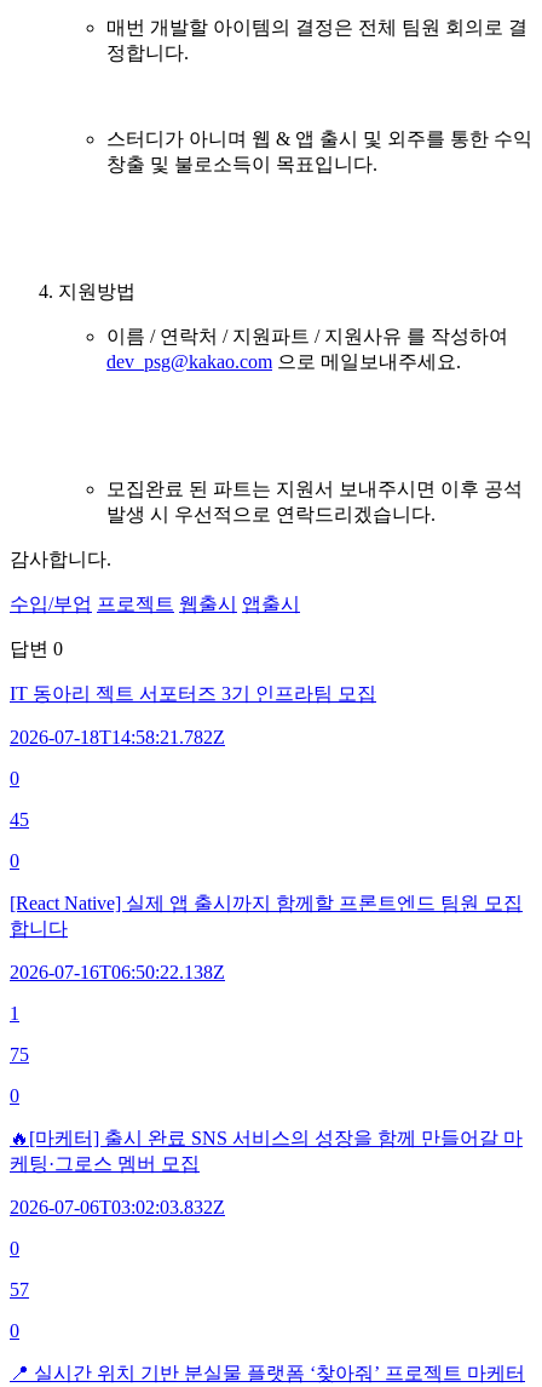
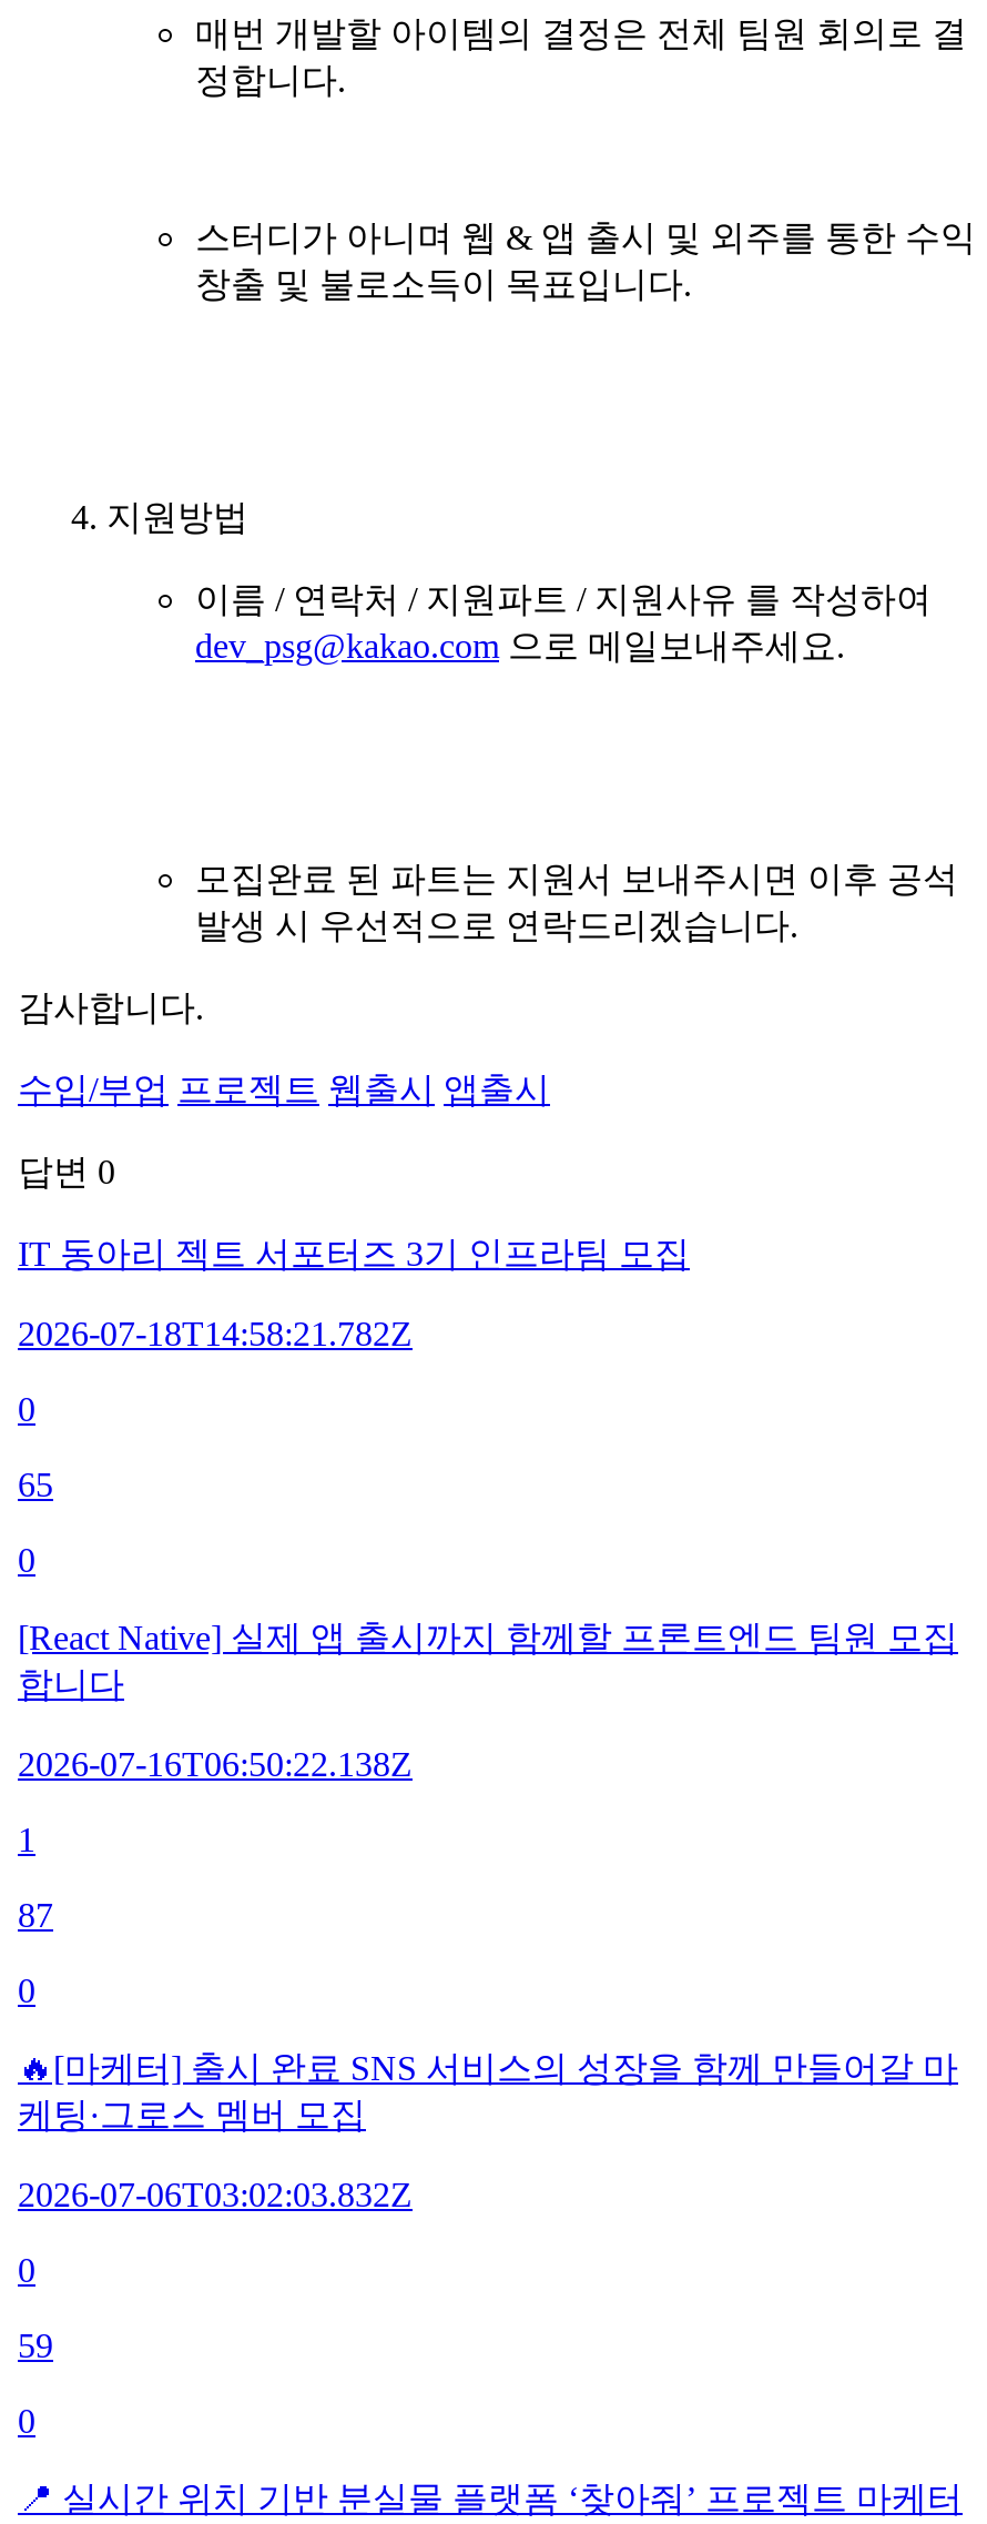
- 45
+ 65

- 75
+ 87

- 57
+ 59
